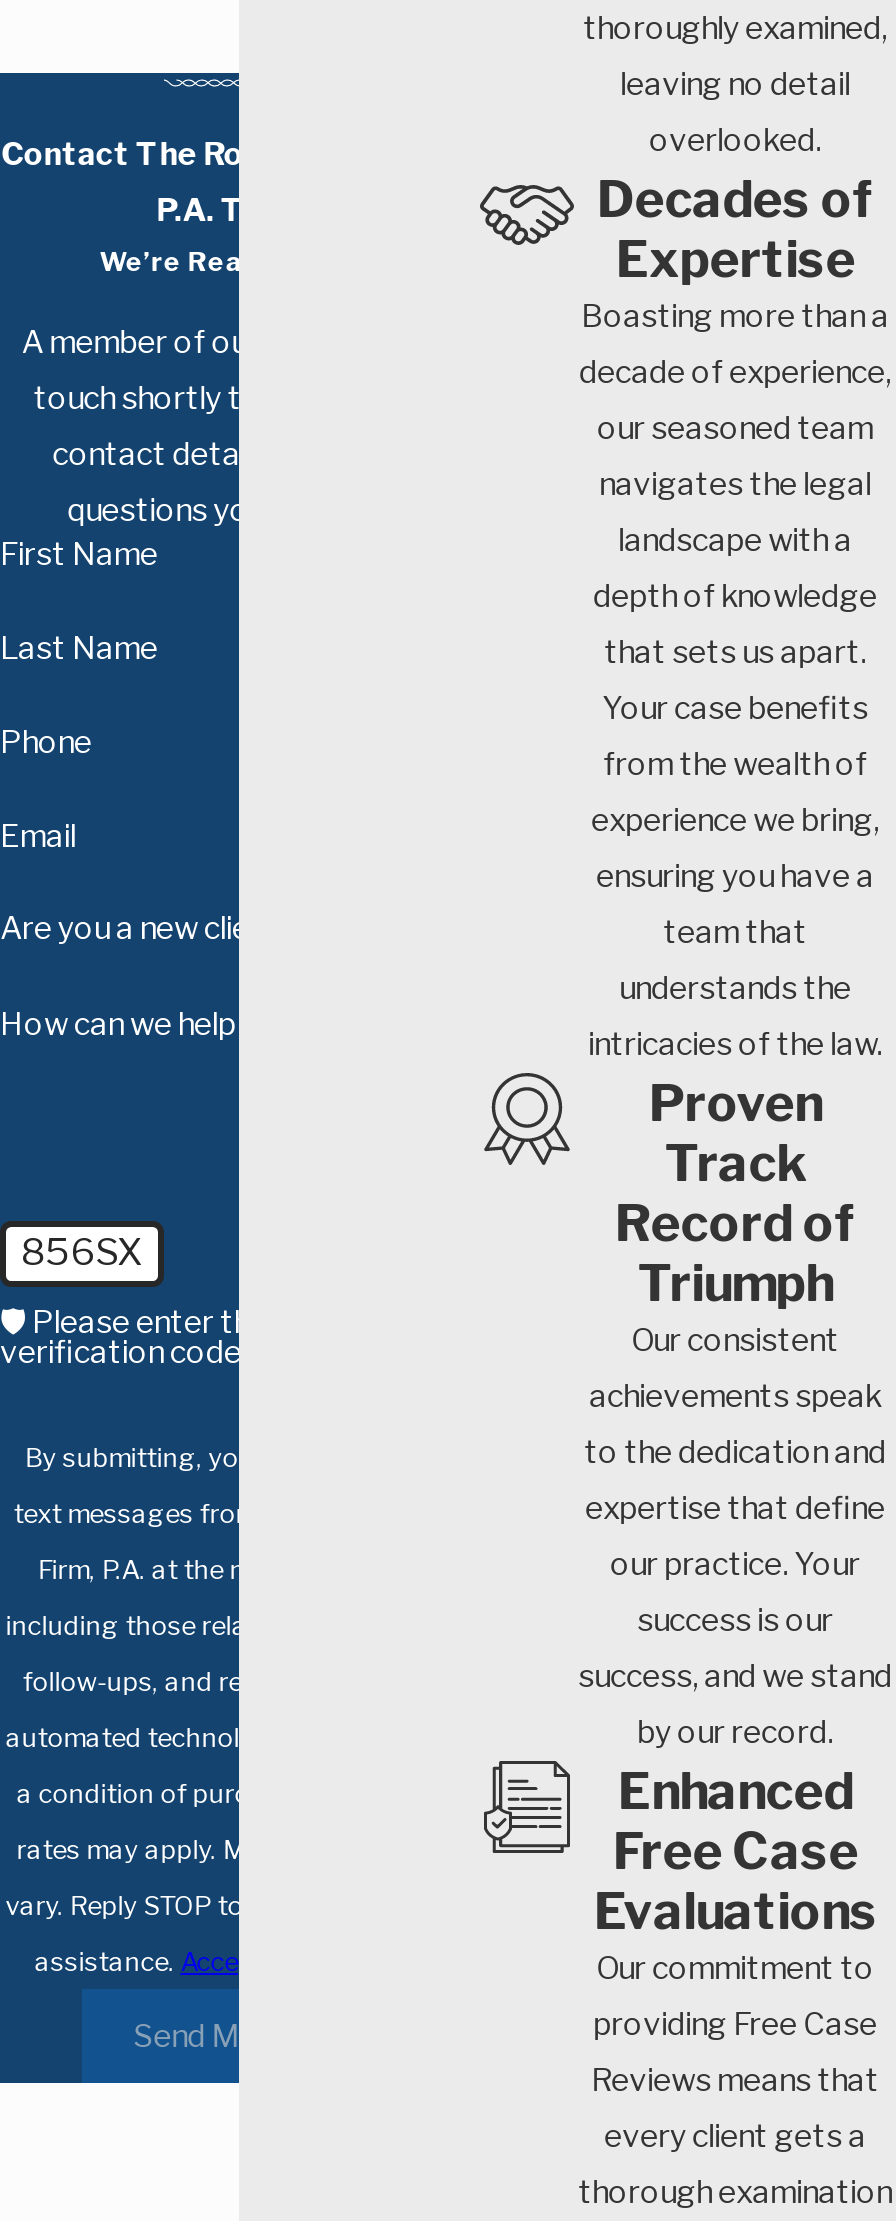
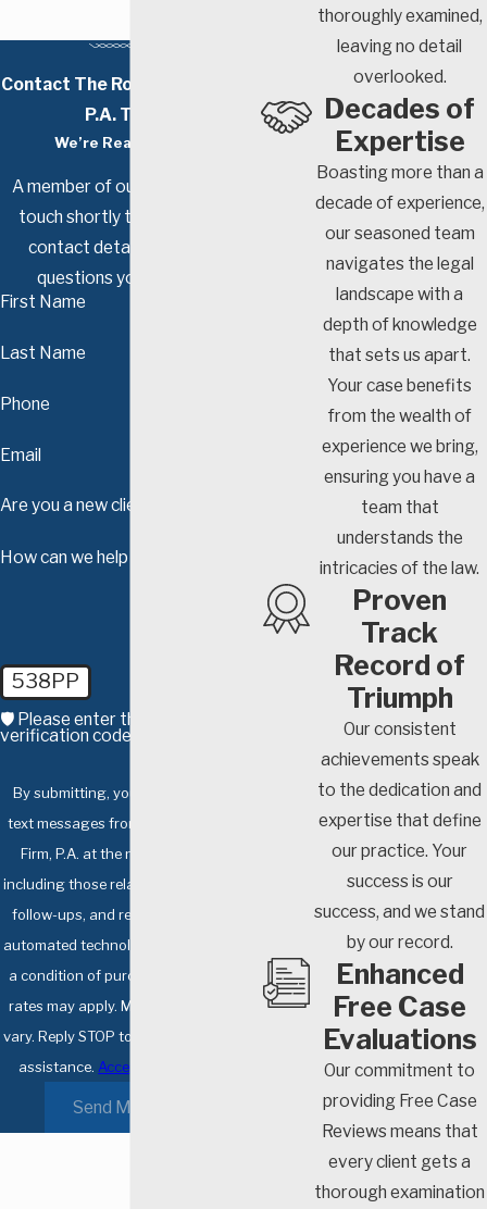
- 856SX
+ 538PP
